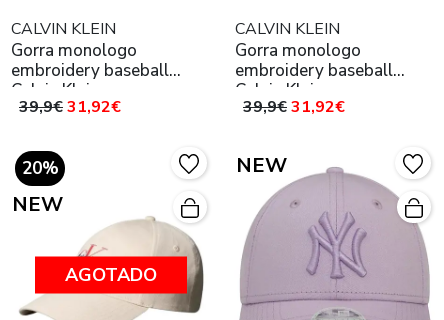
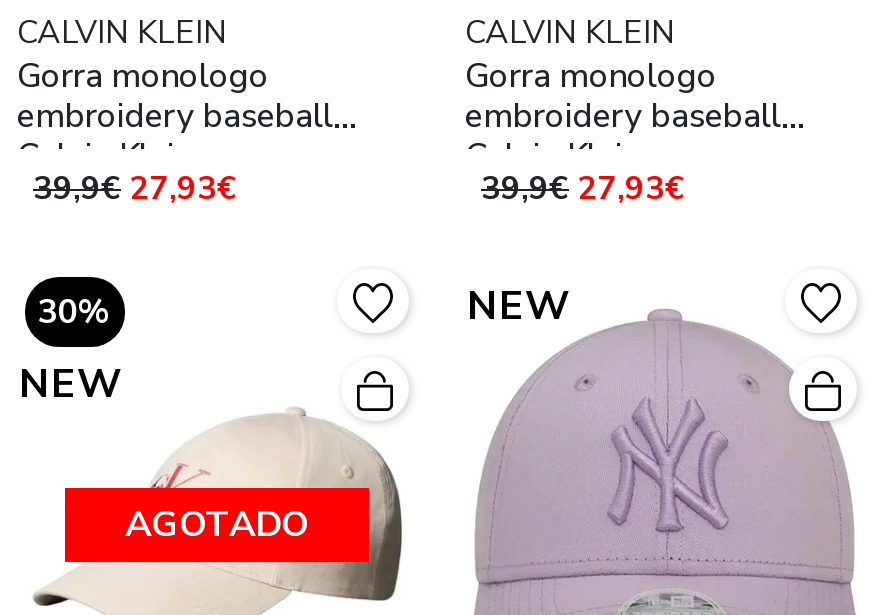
- 39,9€ 31,92€
+ 39,9€ 27,93€

- 39,9€ 31,92€
+ 39,9€ 27,93€

- 20%
+ 30%
